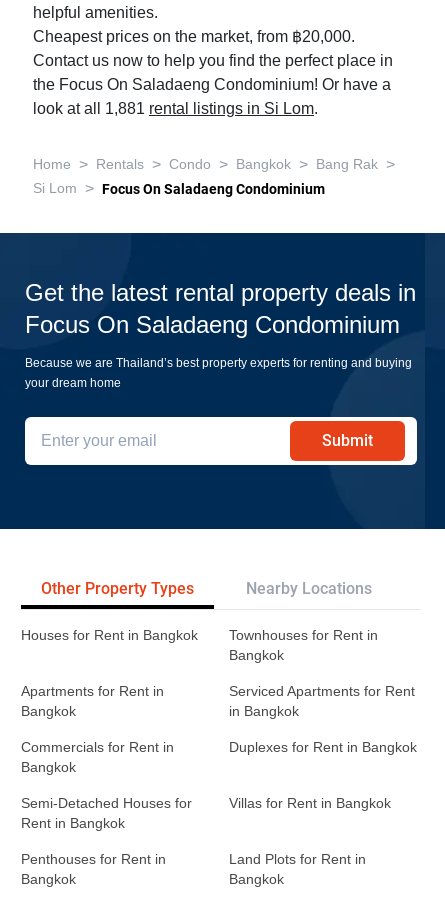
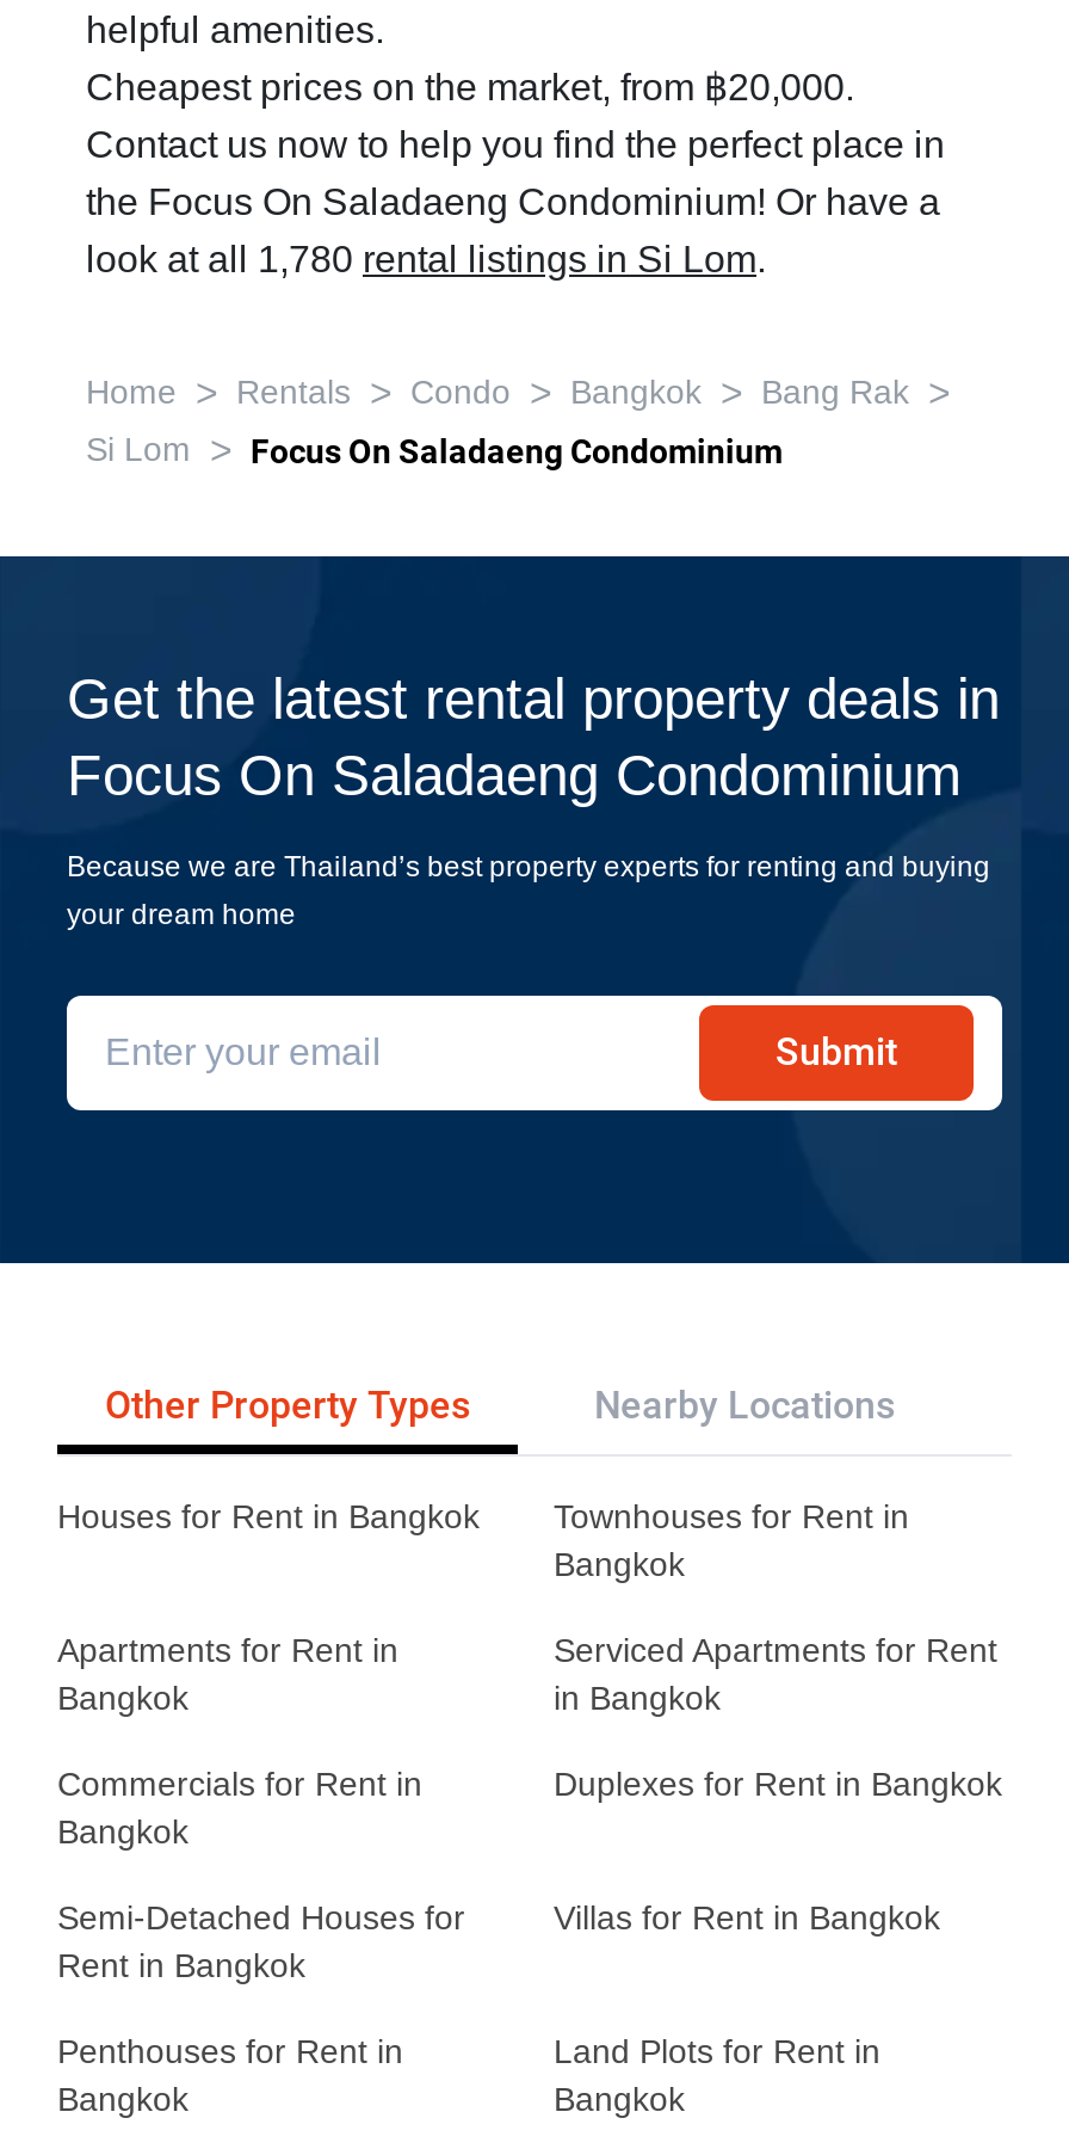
- look at all 1,881 rental listings in Si Lom.
+ look at all 1,780 rental listings in Si Lom.
